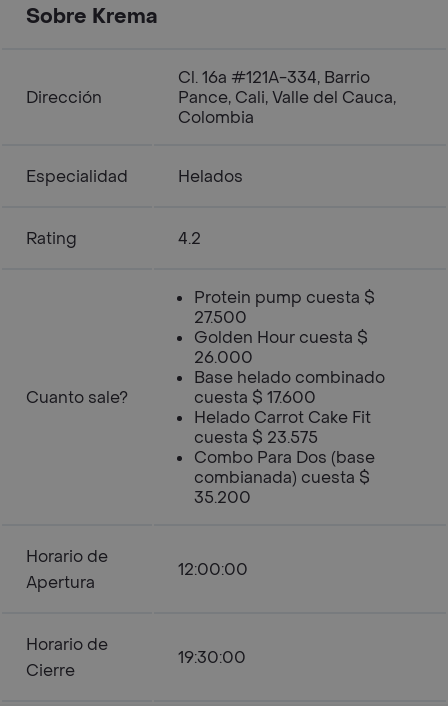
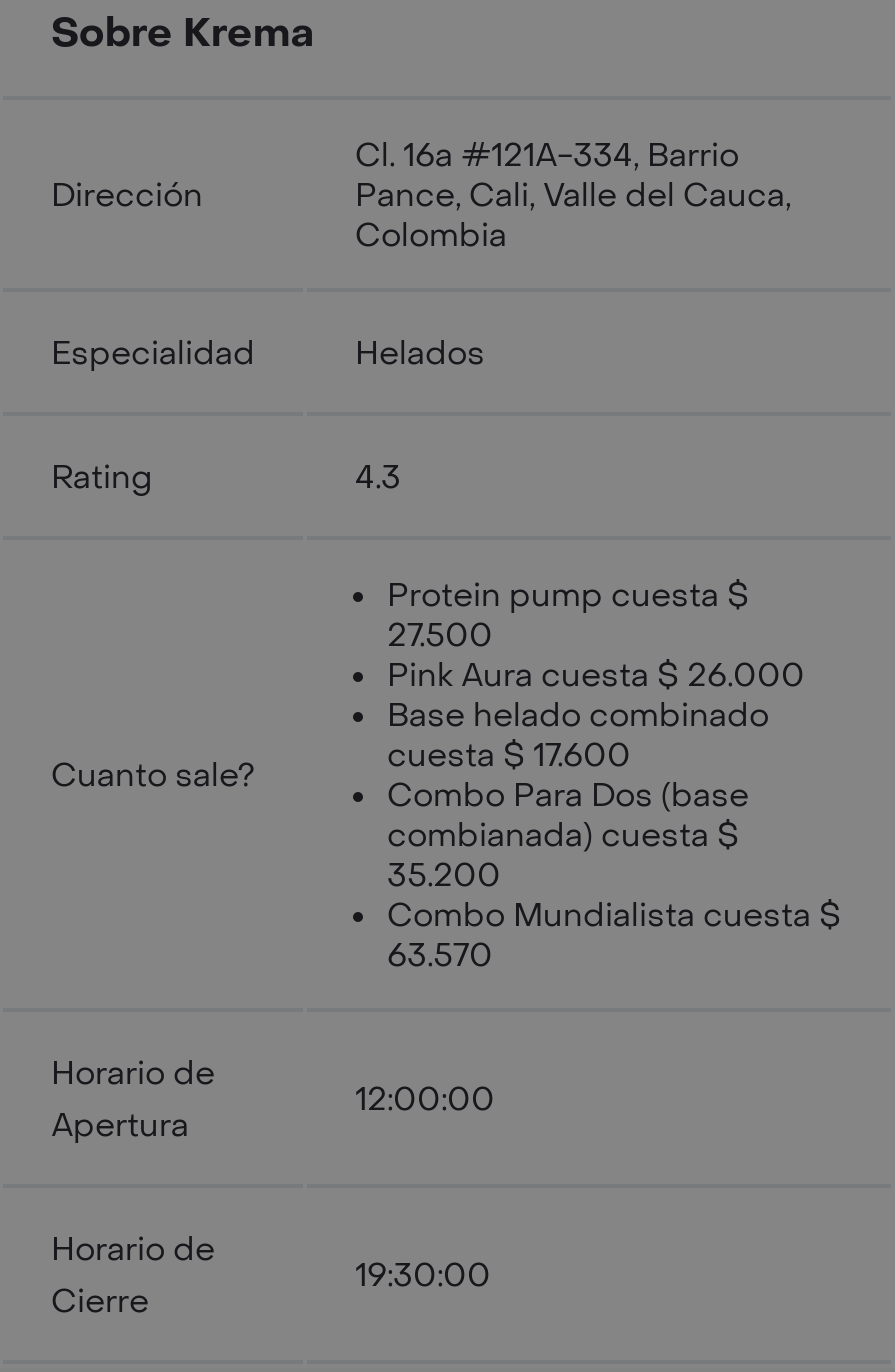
- 4.2
+ 4.3

- Golden Hour cuesta $
- 26.000
+ Pink Aura cuesta $ 26.000

- Helado Carrot Cake Fit
- cuesta $ 23.575

moved up: Combo Para Dos (base | combianada) cuesta $ | 35.200

+ Combo Mundialista cuesta $
+ 63.570
